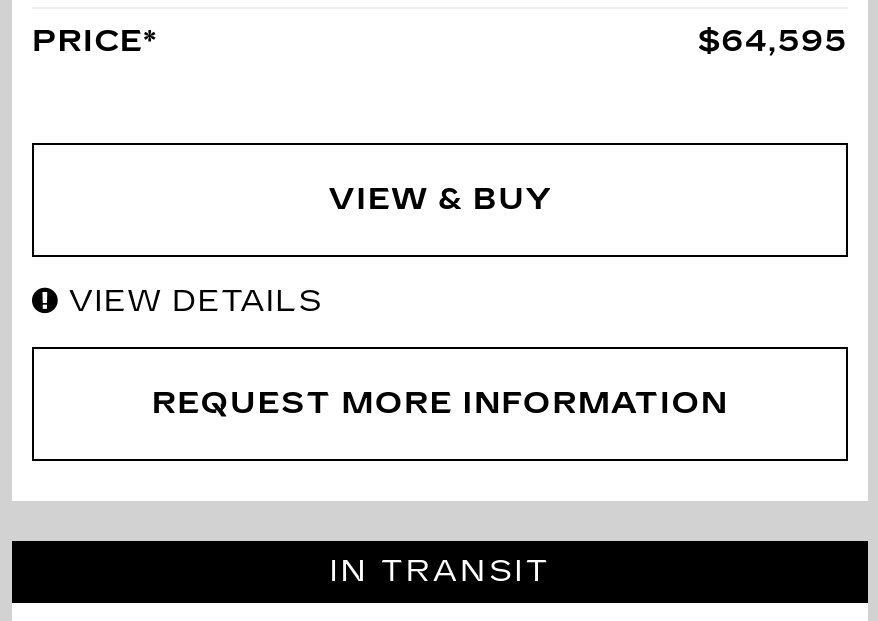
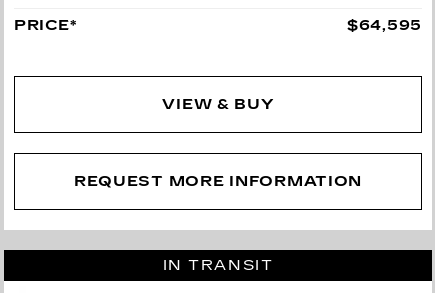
- VIEW DETAILS
